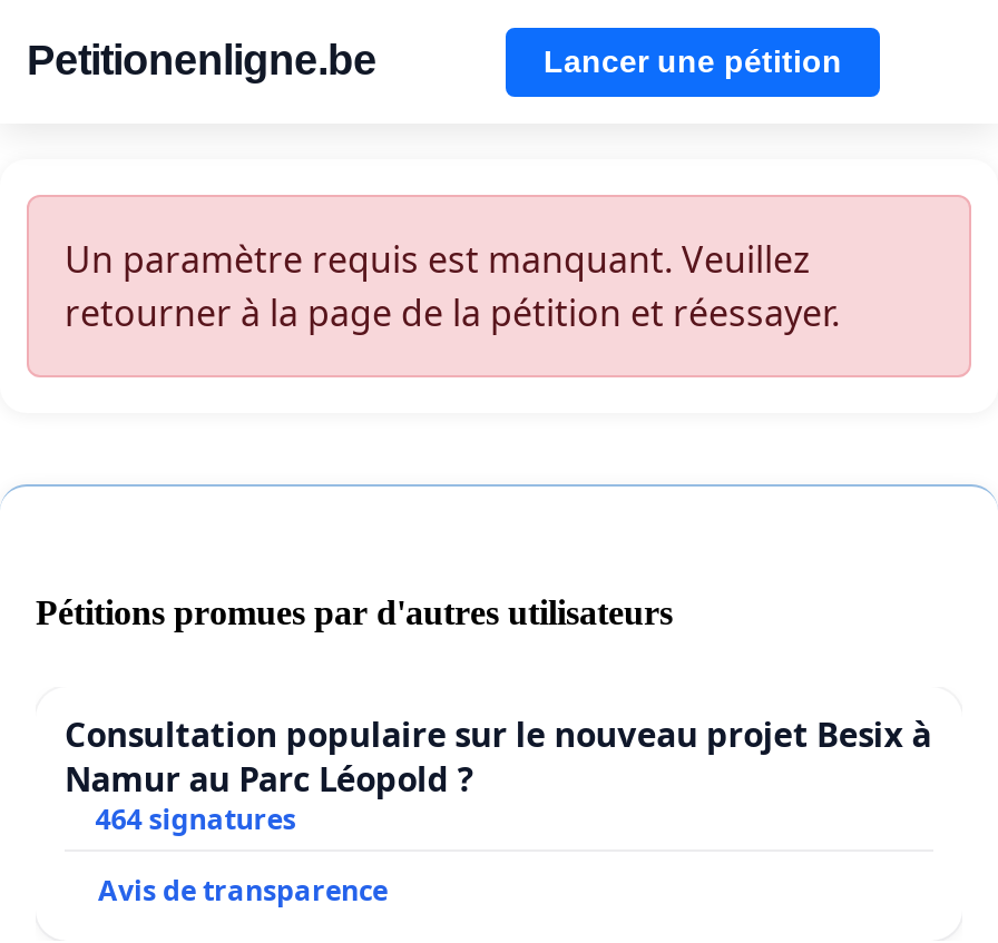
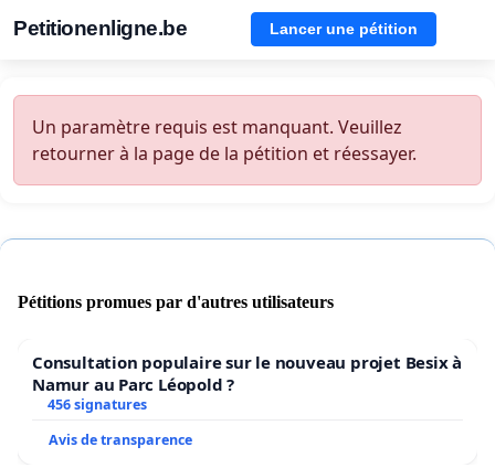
- 464 signatures
+ 456 signatures
